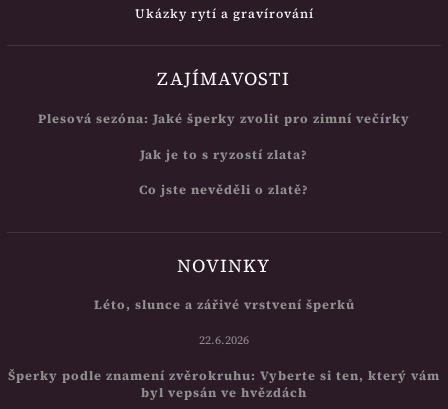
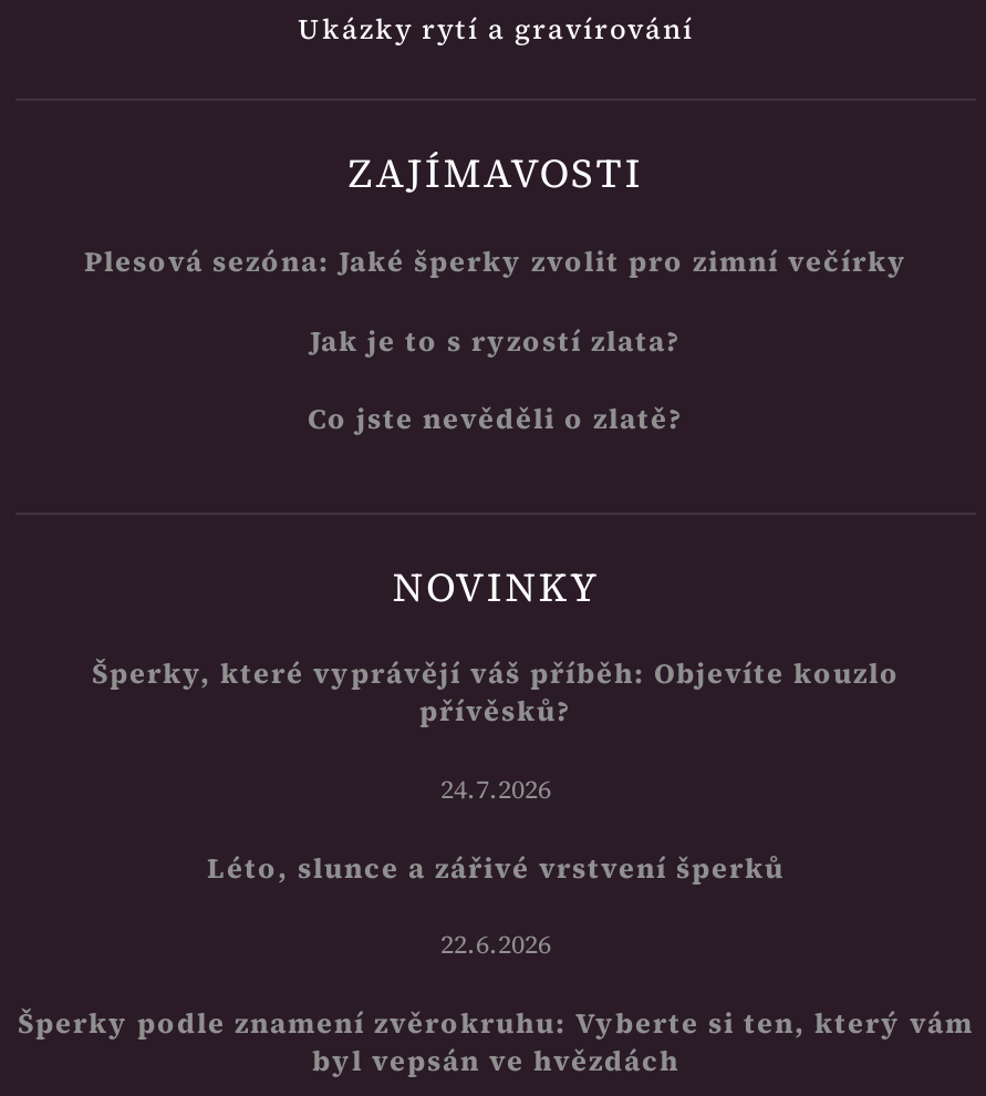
+ Šperky, které vyprávějí váš příběh: Objevíte kouzlo
+ přívěsků?
+ 24.7.2026
